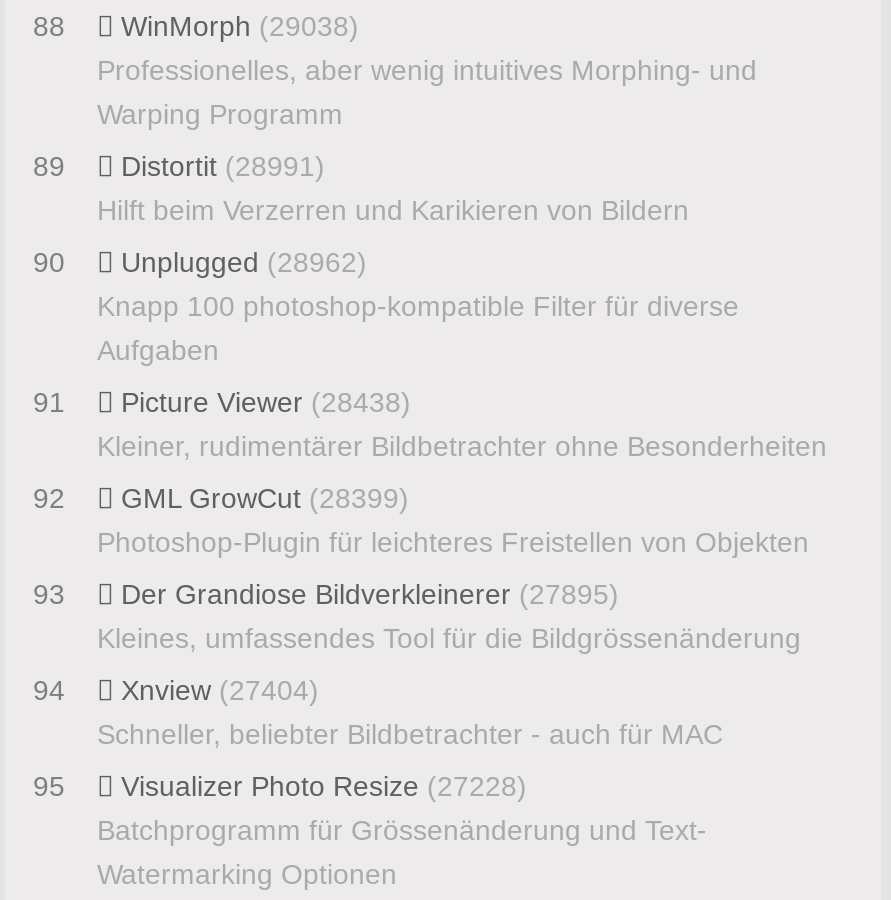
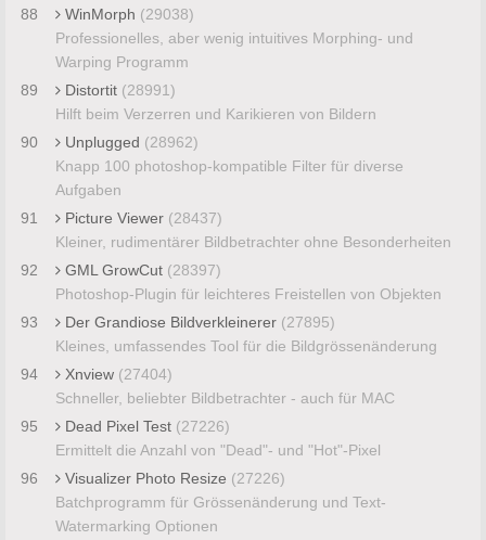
- Picture Viewer (28438)
+ Picture Viewer (28437)

- 92 GML GrowCut (28399)
+ 92 GML GrowCut (28397)

- Visualizer Photo Resize (27228)
+ Dead Pixel Test (27226)
+ Ermittelt die Anzahl von "Dead"- und "Hot"-Pixel
+ 96
+ Visualizer Photo Resize (27226)
